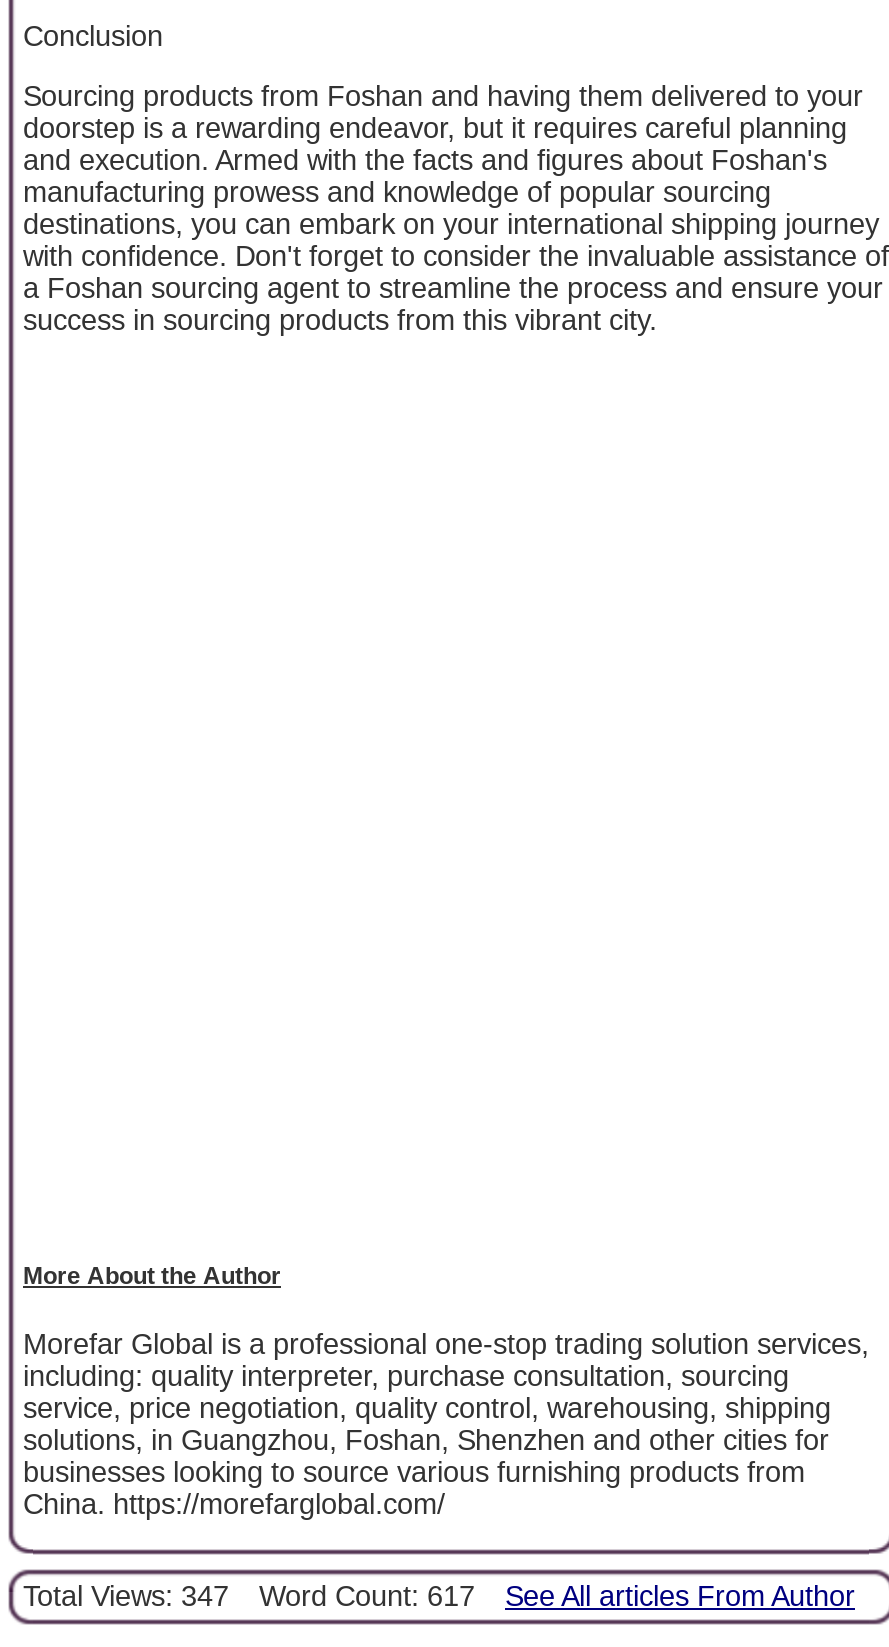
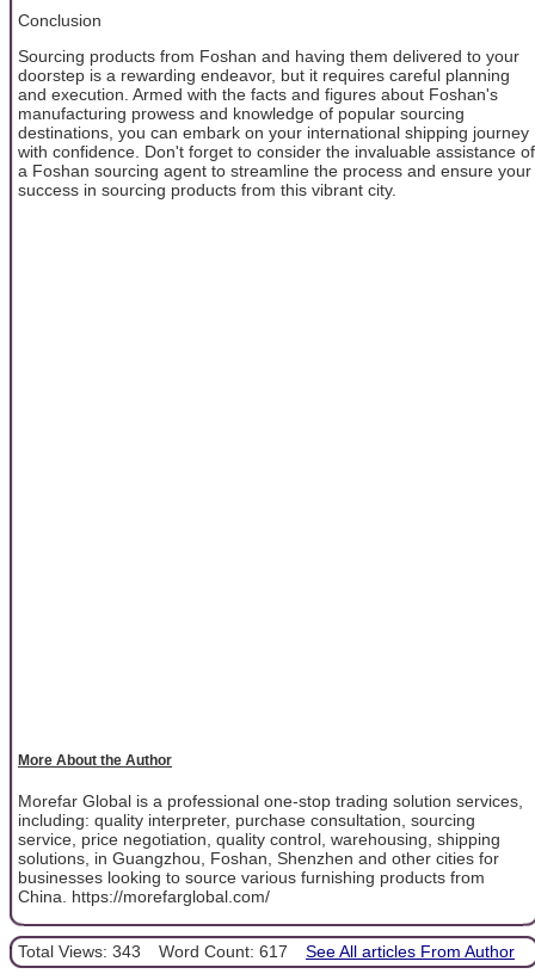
- Total Views: 347 Word Count: 617 See All articles From Author
+ Total Views: 343 Word Count: 617 See All articles From Author
